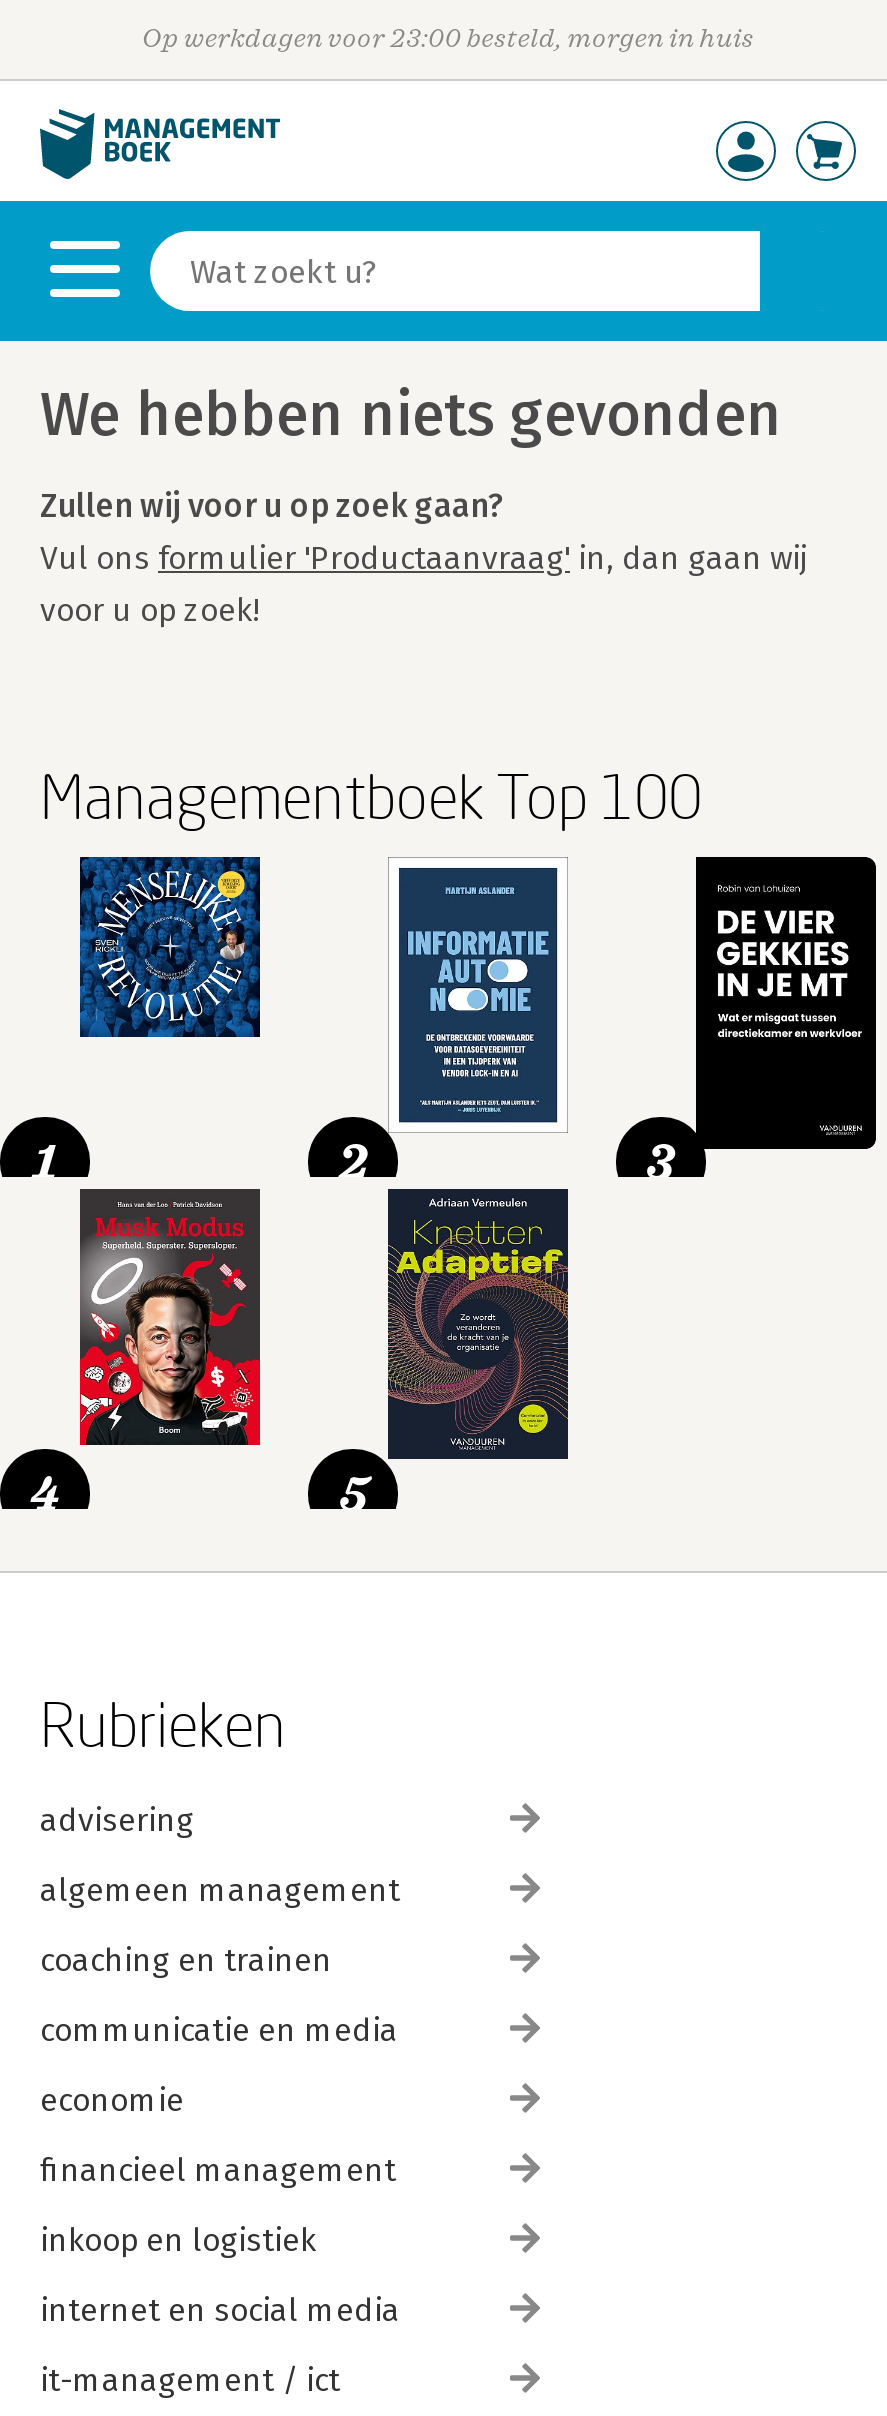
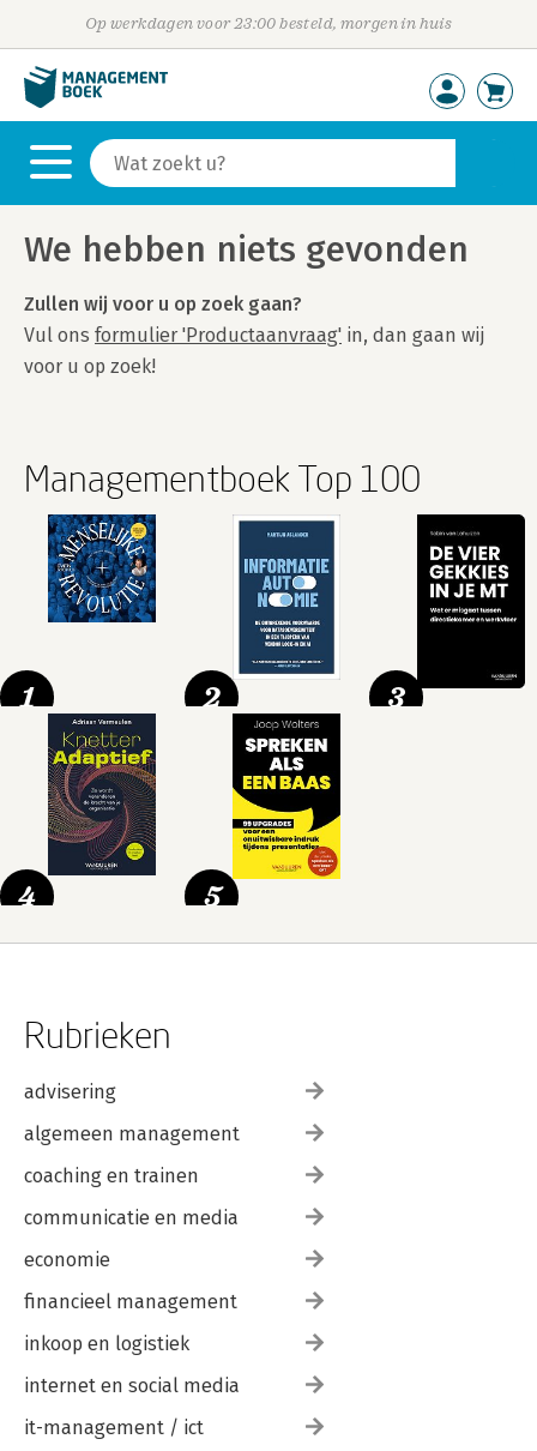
- [image]
+ [image]

- [image]
+ [image]
